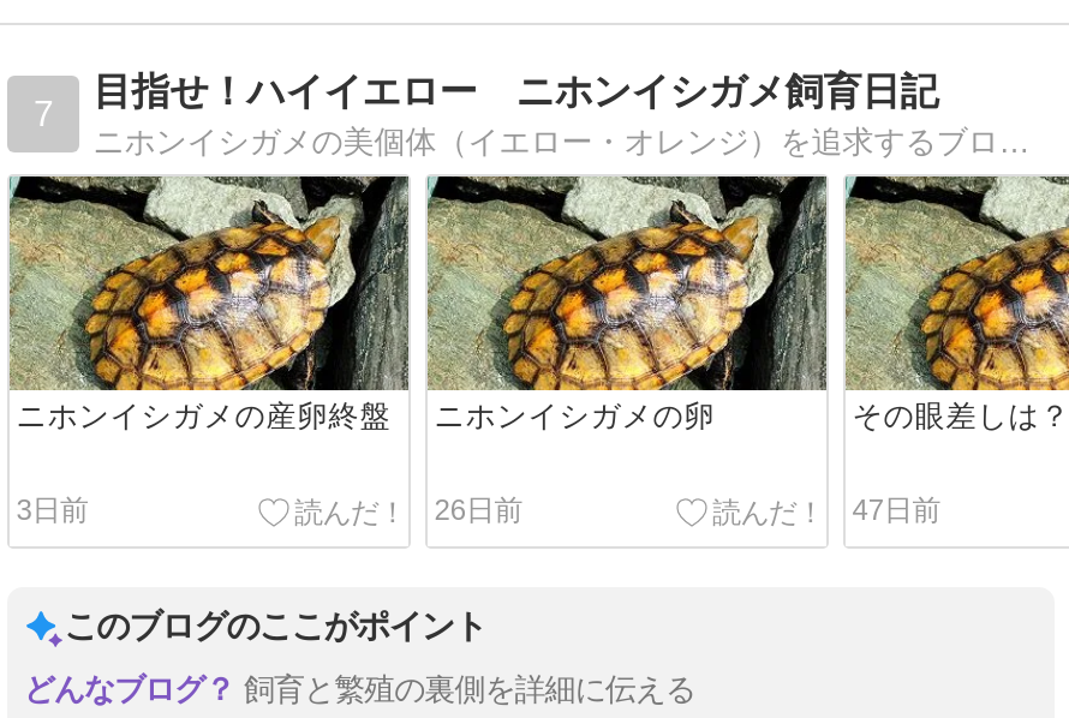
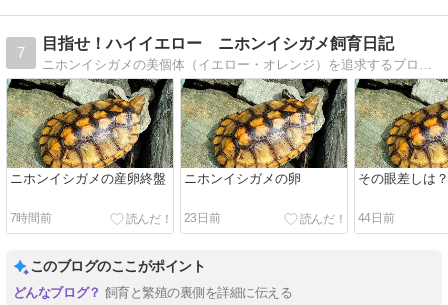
- 3日前
+ 7時間前

- 26日前
+ 23日前

- 47日前
+ 44日前
